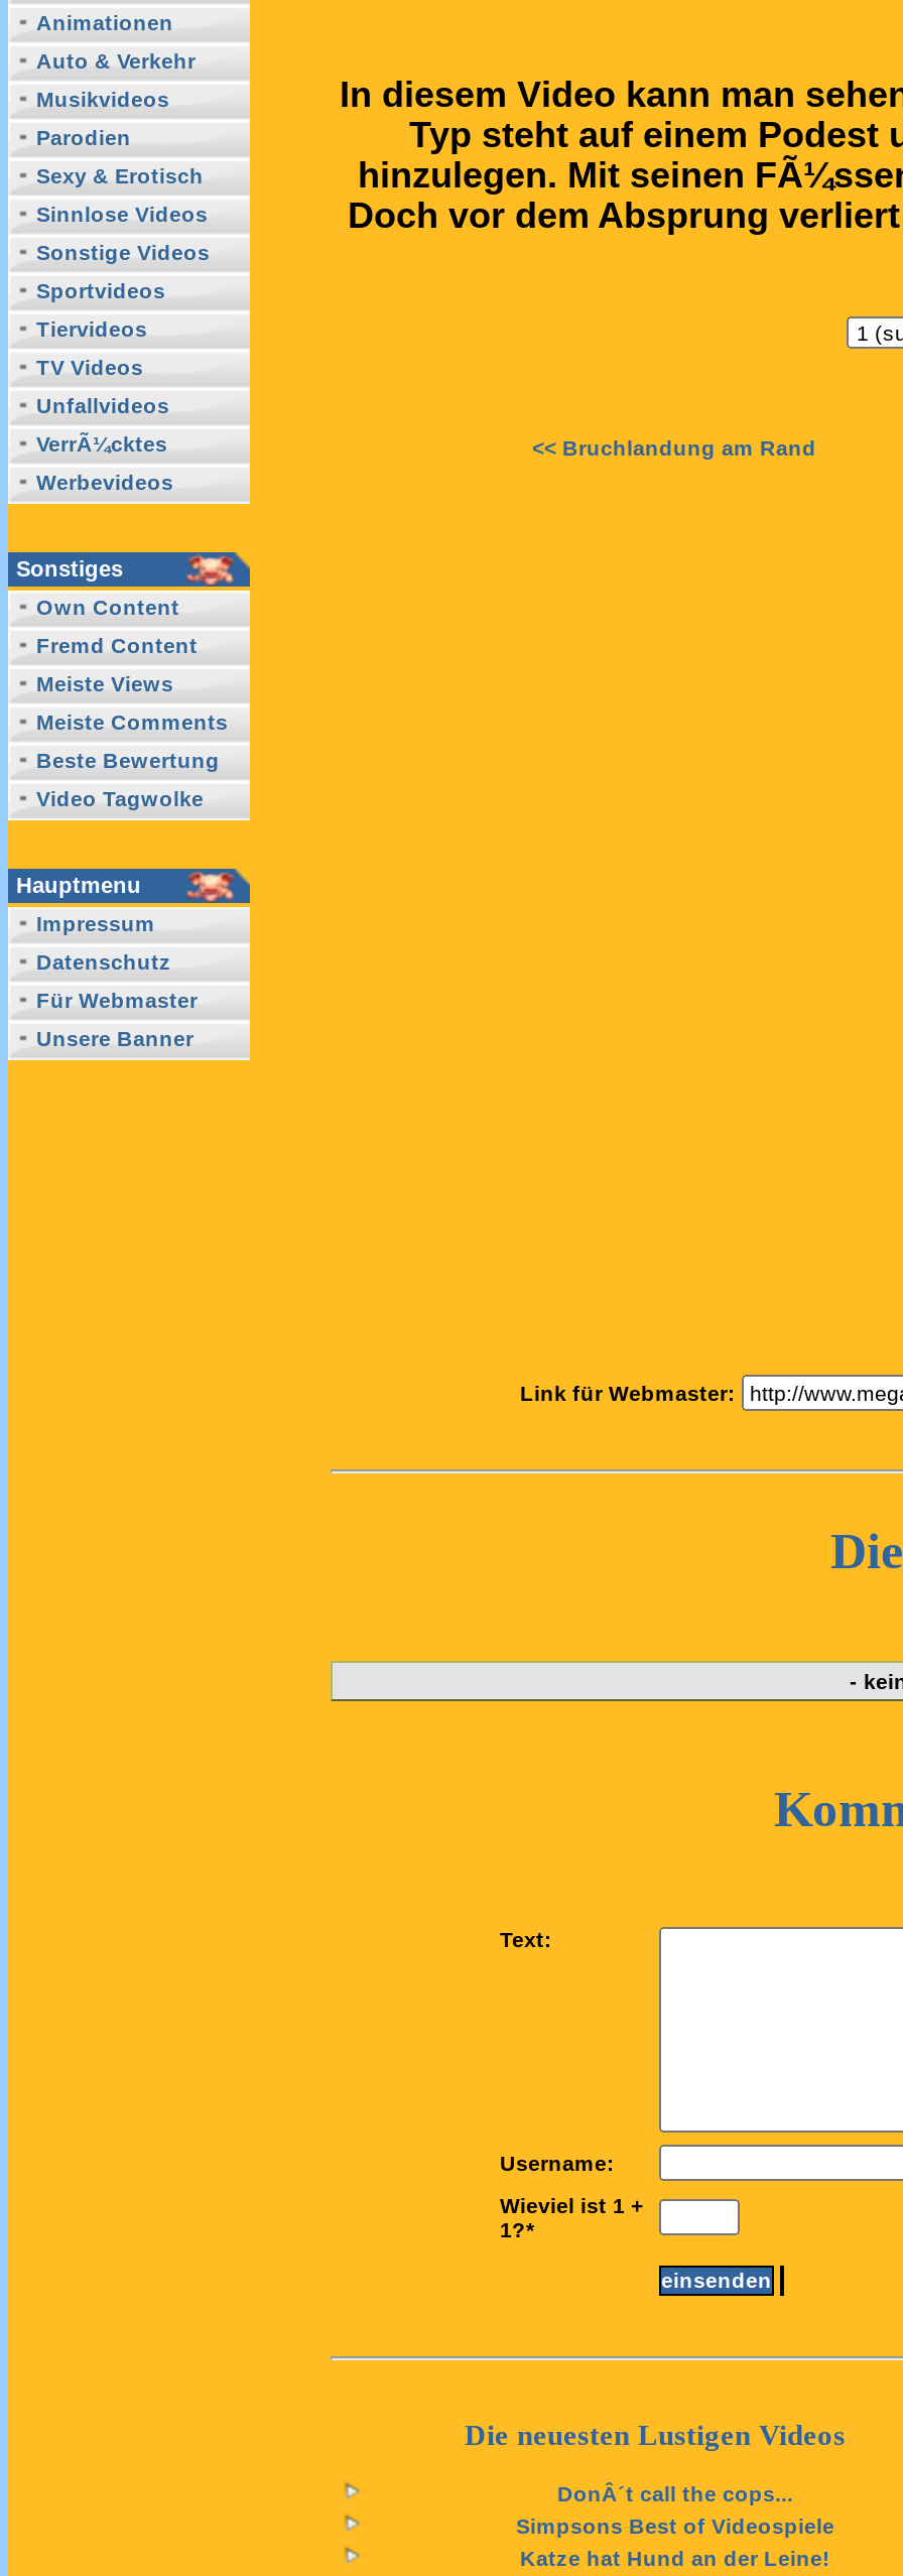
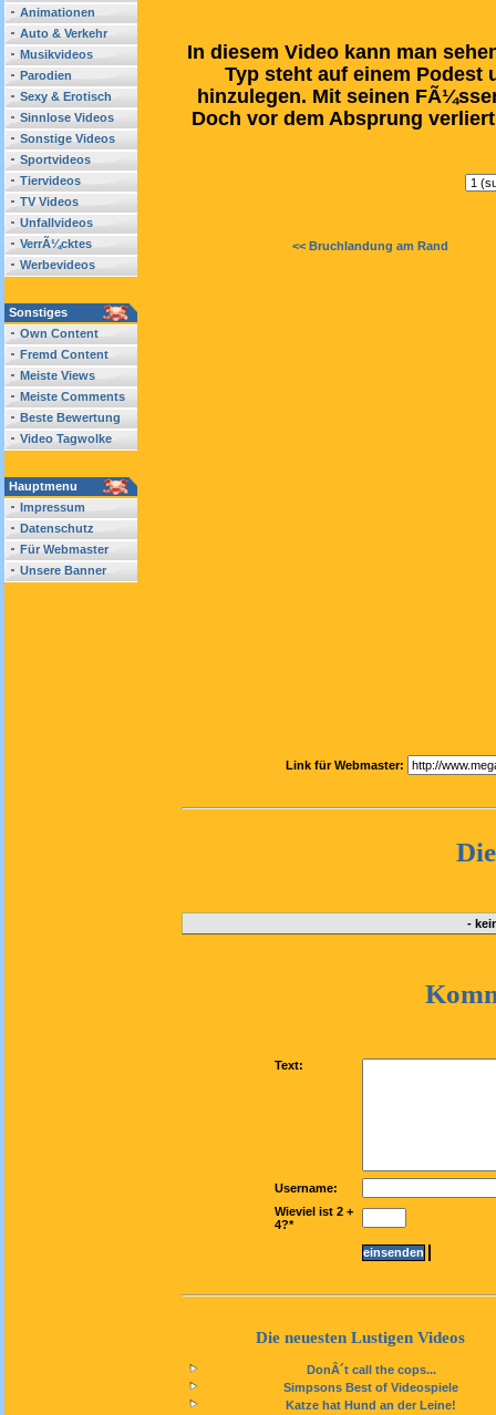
- Wieviel ist 1 +
+ Wieviel ist 2 +

- 1?*
+ 4?*
